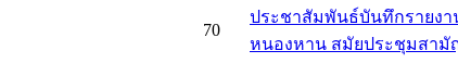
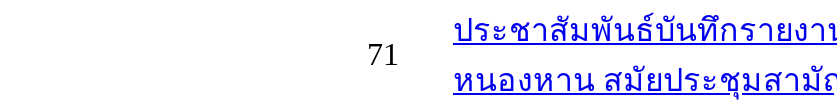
- 70
+ 71
